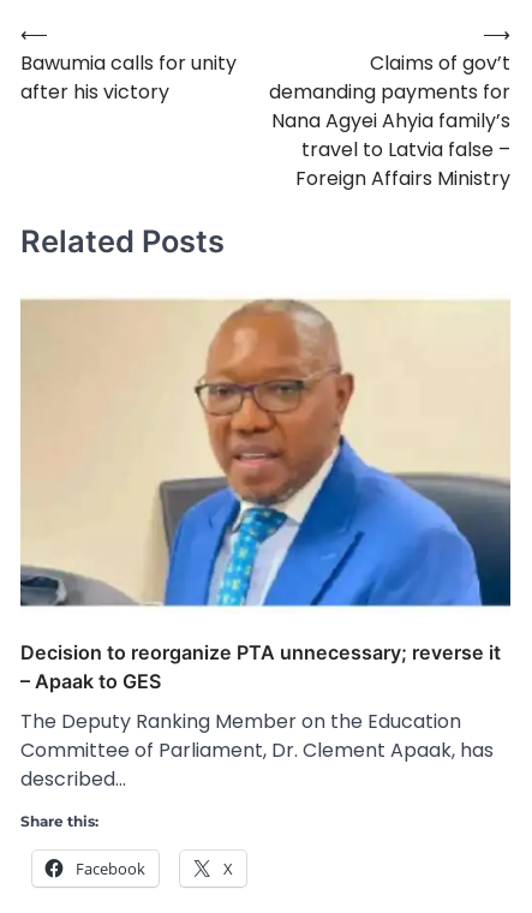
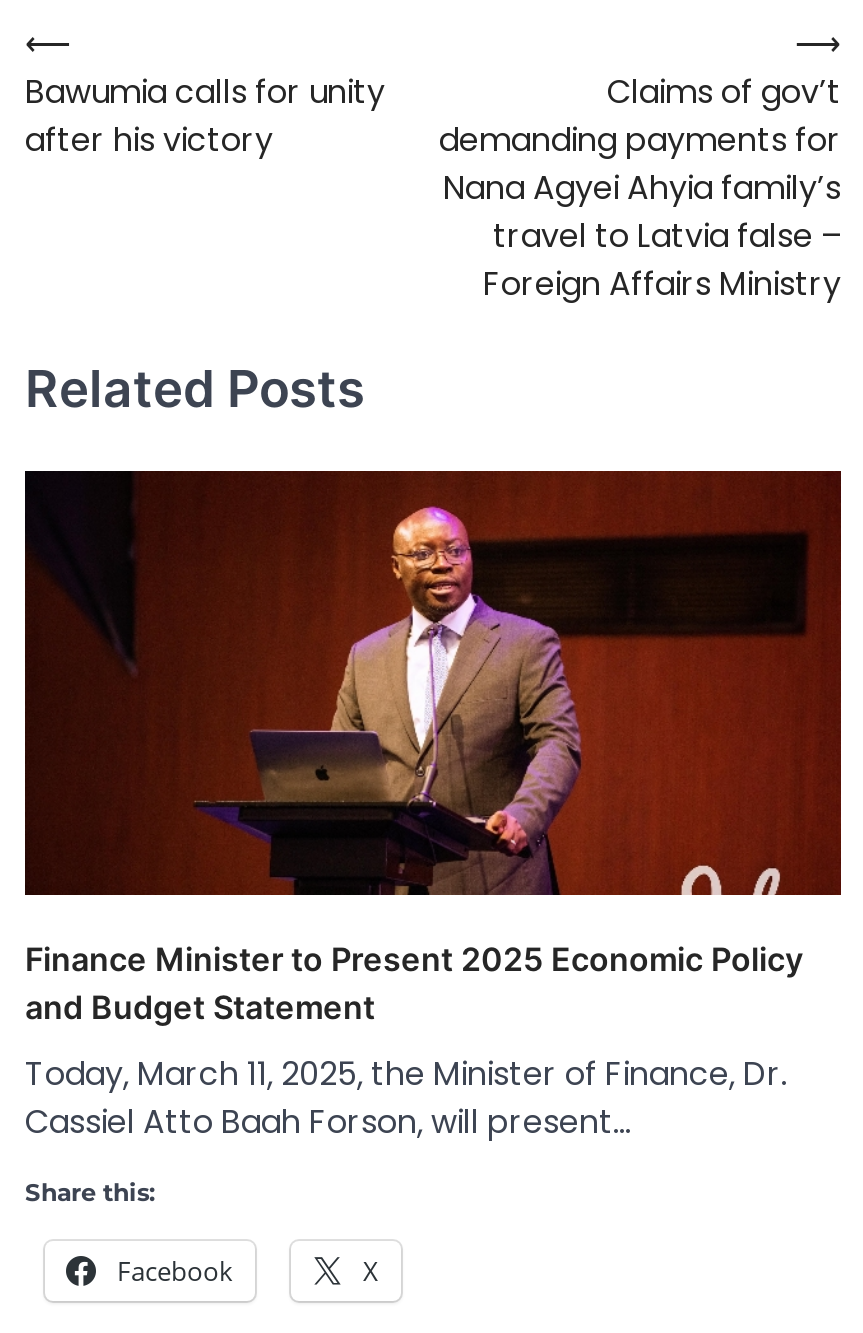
- [image]
- Decision to reorganize PTA unnecessary; reverse it
- – Apaak to GES
+ [image]
+ Finance Minister to Present 2025 Economic Policy
+ and Budget Statement

- The Deputy Ranking Member on the Education
- Committee of Parliament, Dr. Clement Apaak, has
- described…
+ Today, March 11, 2025, the Minister of Finance, Dr.
+ Cassiel Atto Baah Forson, will present…
